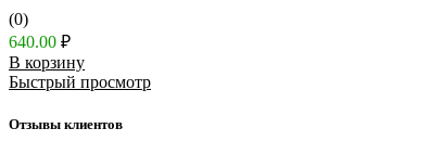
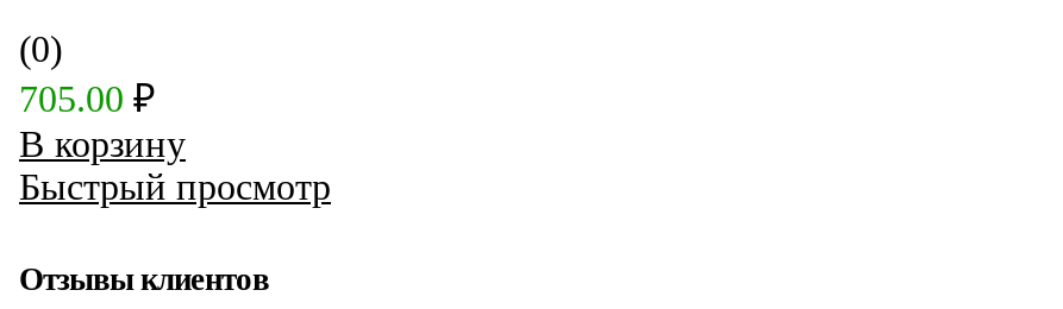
- 640.00 ₽
+ 705.00 ₽
